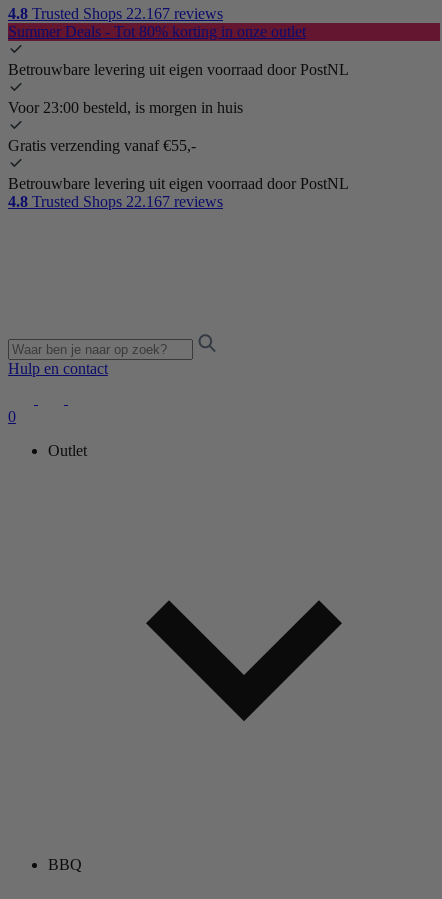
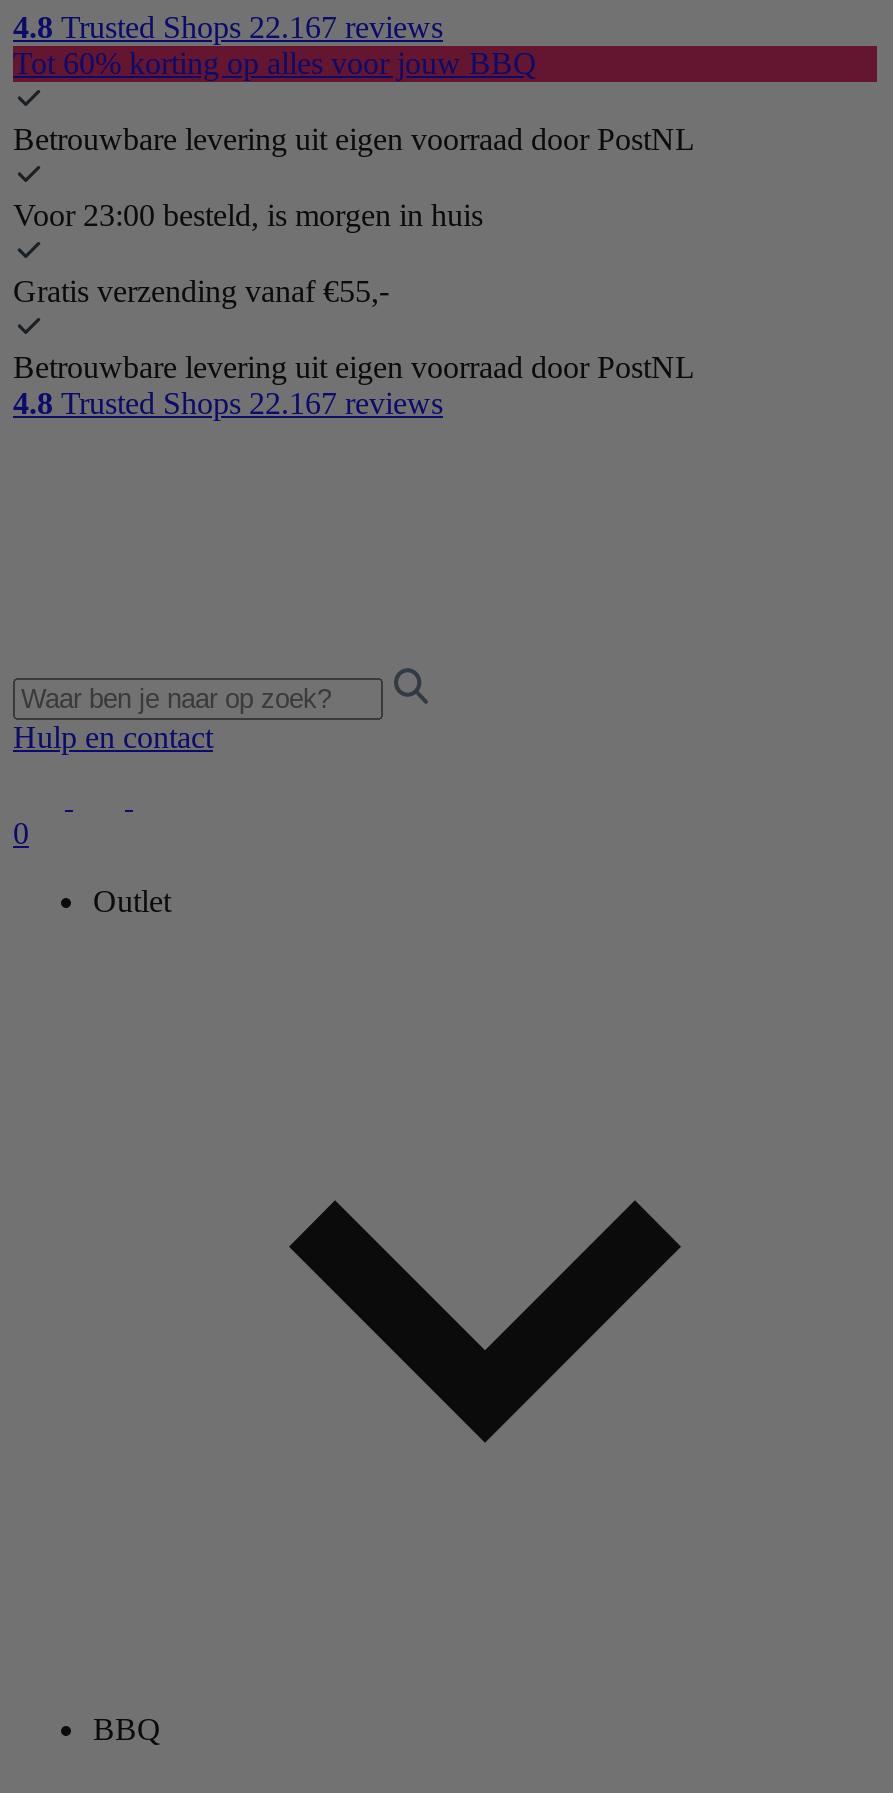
- Summer Deals - Tot 80% korting in onze outlet
+ Tot 60% korting op alles voor jouw BBQ
